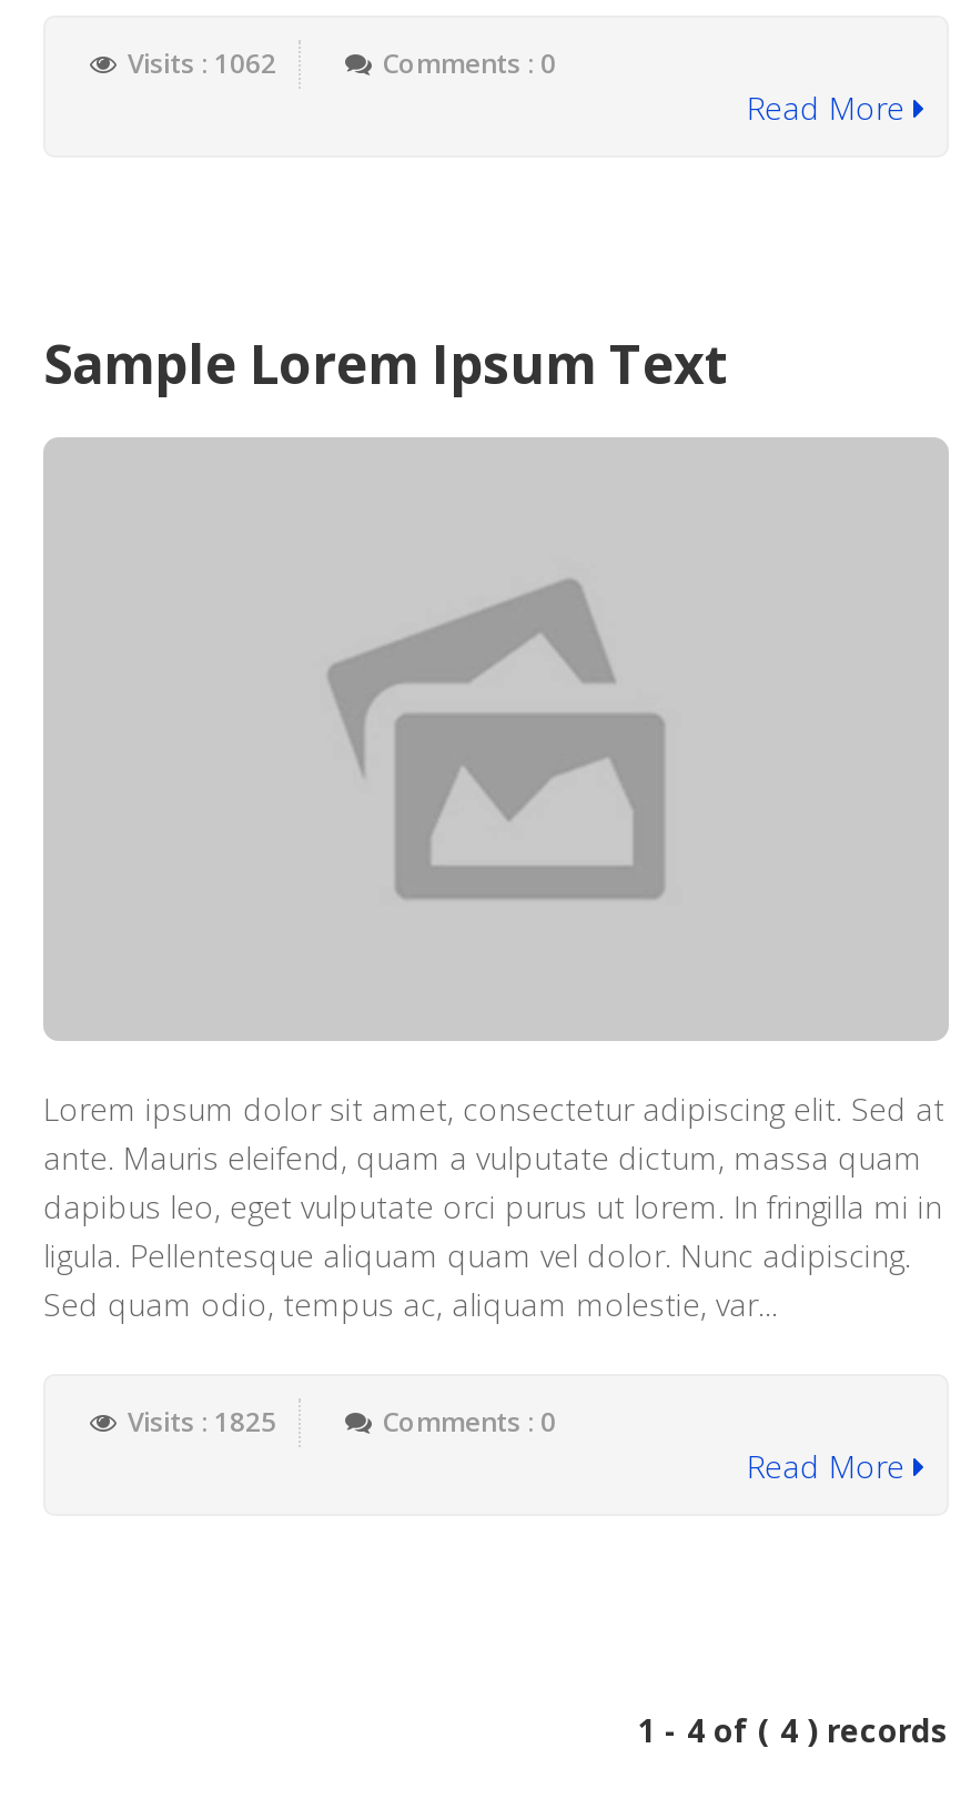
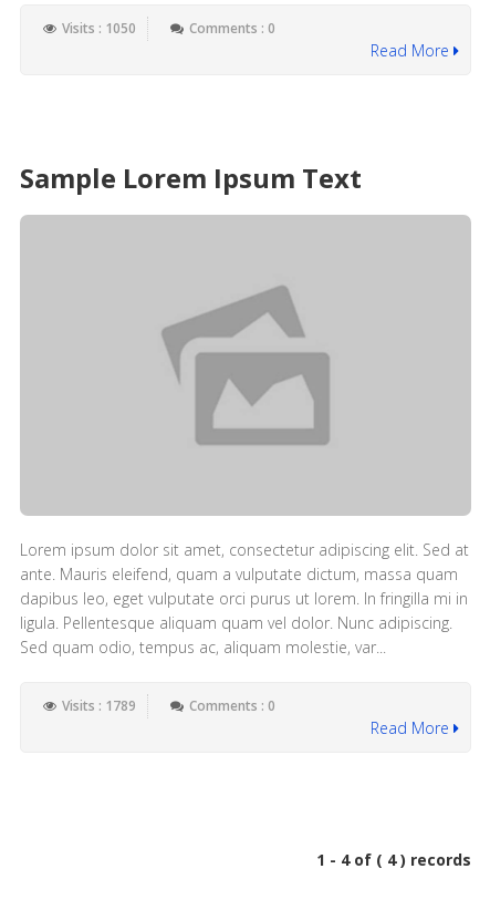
- Visits : 1062
+ Visits : 1050

- Visits : 1825
+ Visits : 1789
